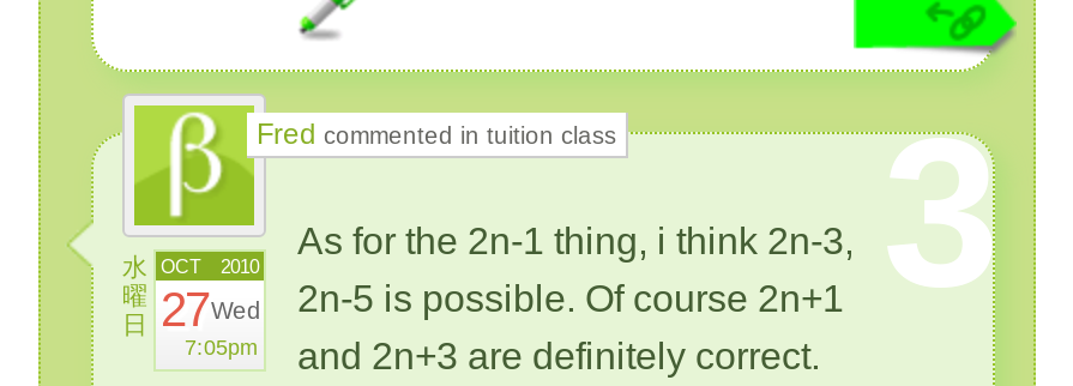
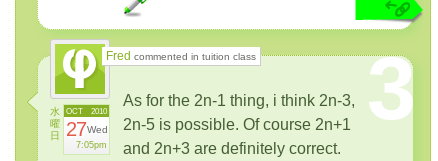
- [image]
+ [image]
